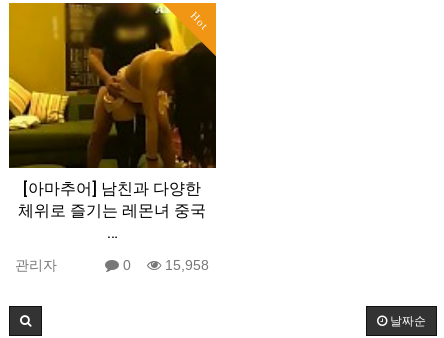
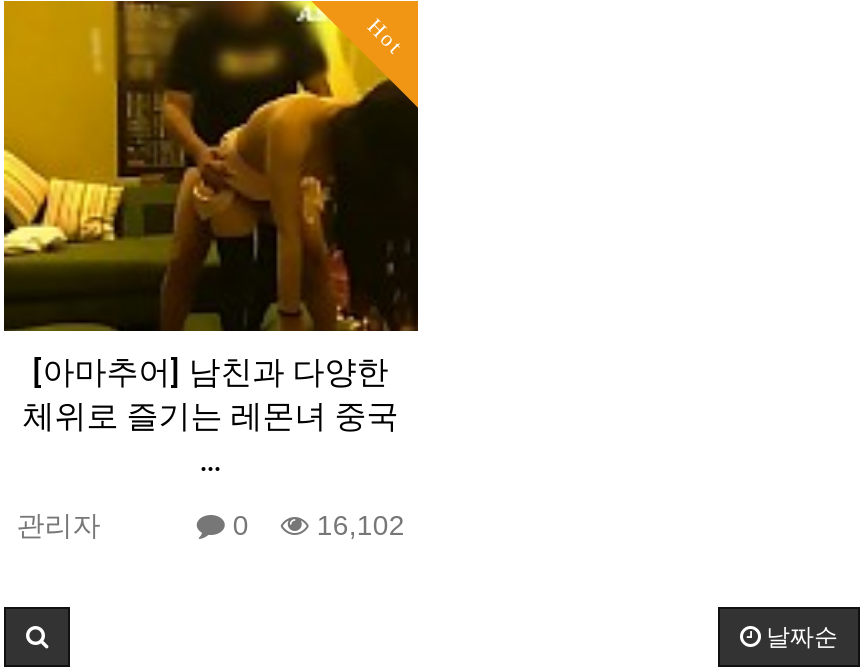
- 0 15,958
+ 0 16,102
